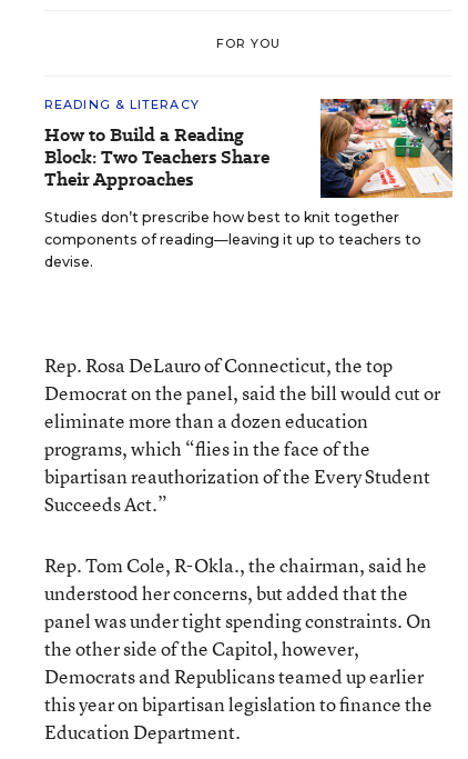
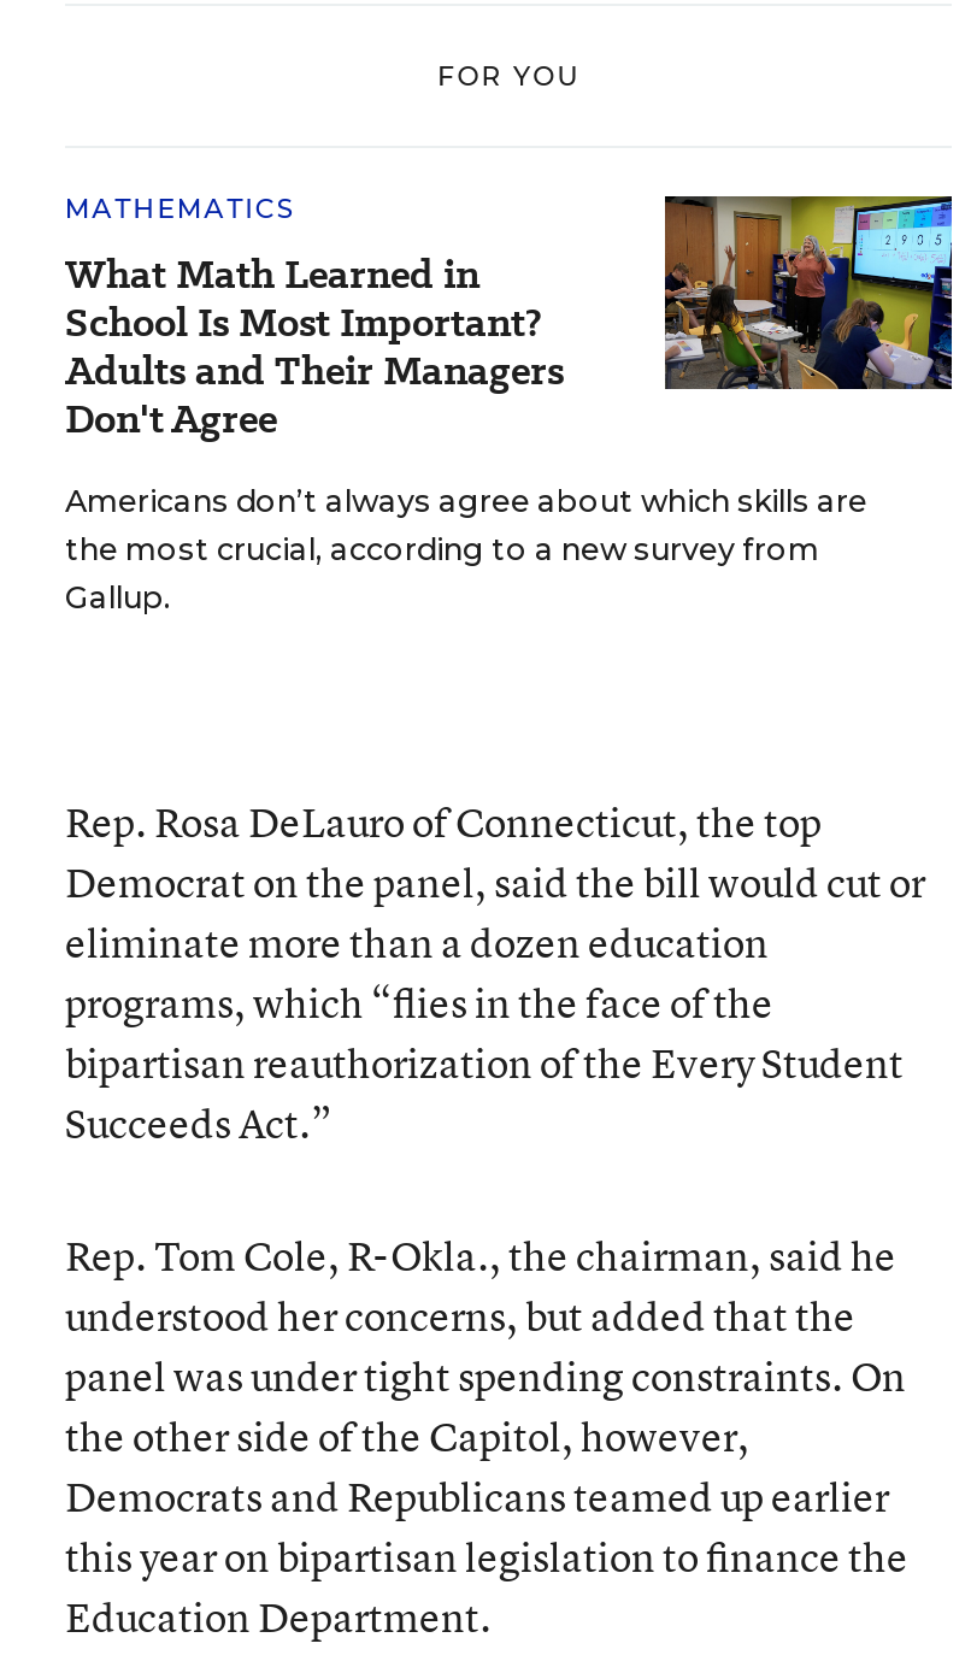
- READING & LITERACY
- How to Build a Reading
- Block: Two Teachers Share
- Their Approaches
+ MATHEMATICS
+ What Math Learned in
+ School Is Most Important?
+ Adults and Their Managers
+ Don't Agree

- [image]
- Studies don’t prescribe how best to knit together
- components of reading—leaving it up to teachers to
- devise.
+ [image]
+ Americans don’t always agree about which skills are
+ the most crucial, according to a new survey from
+ Gallup.
